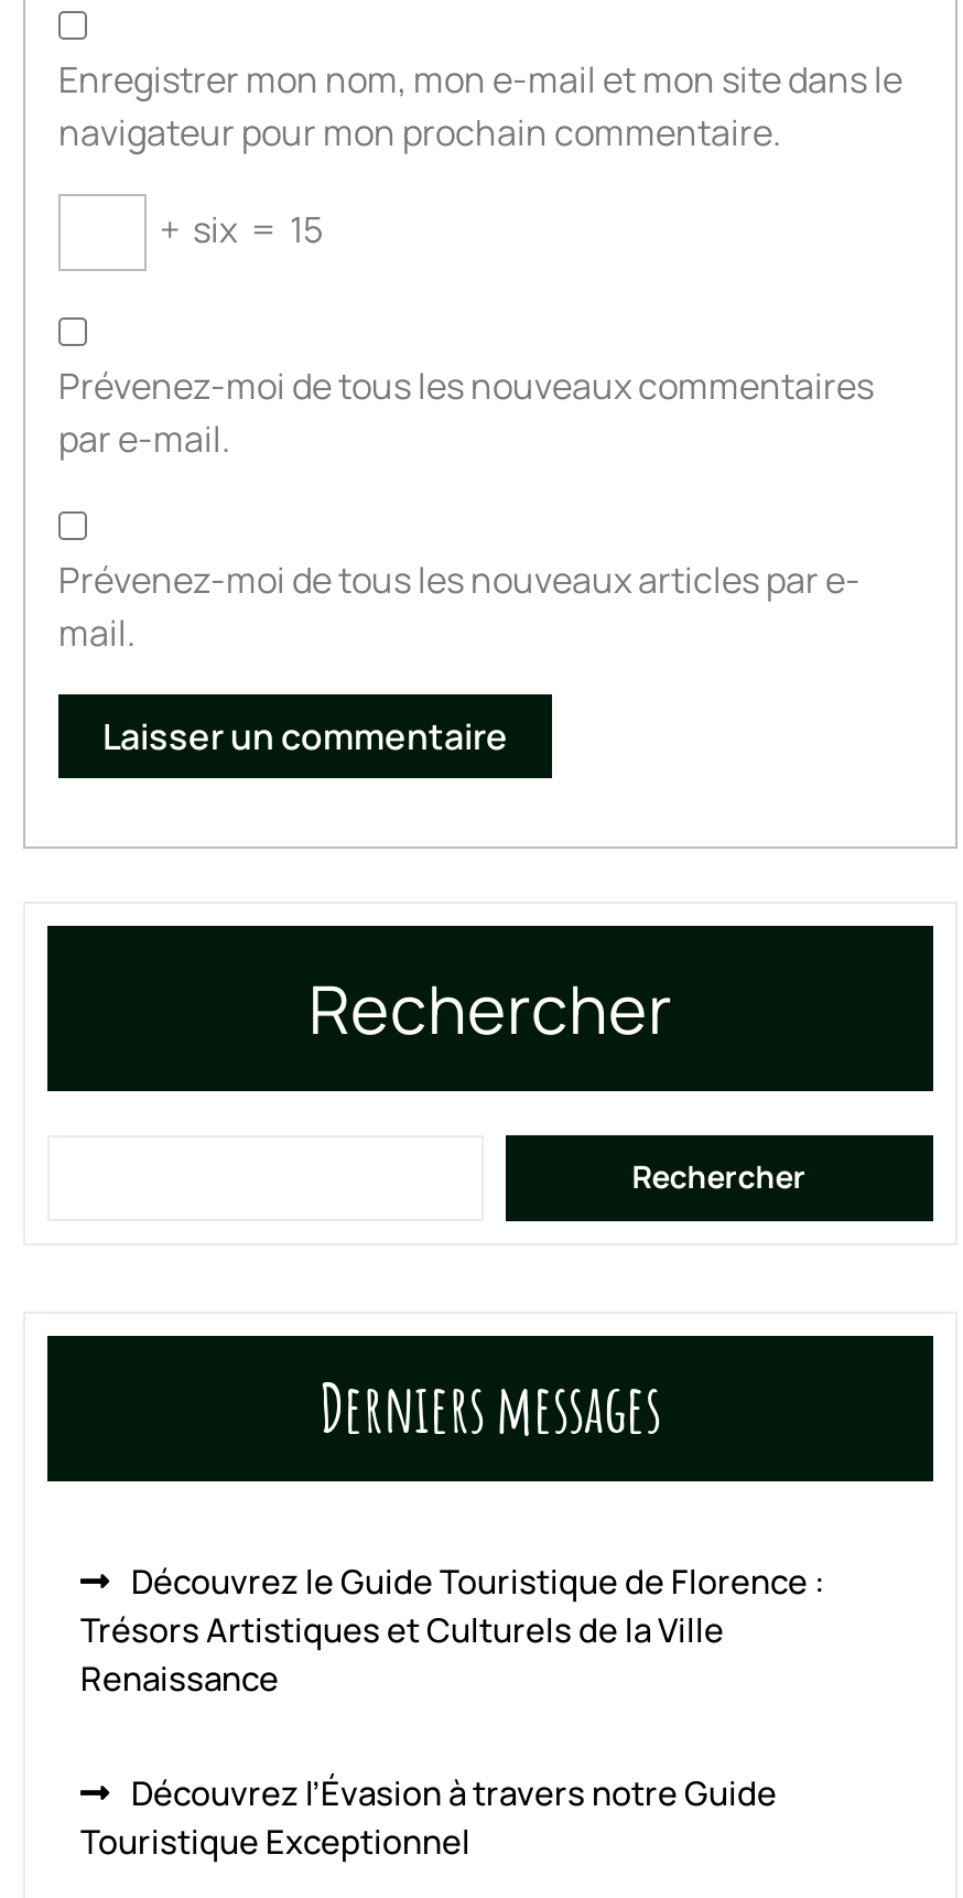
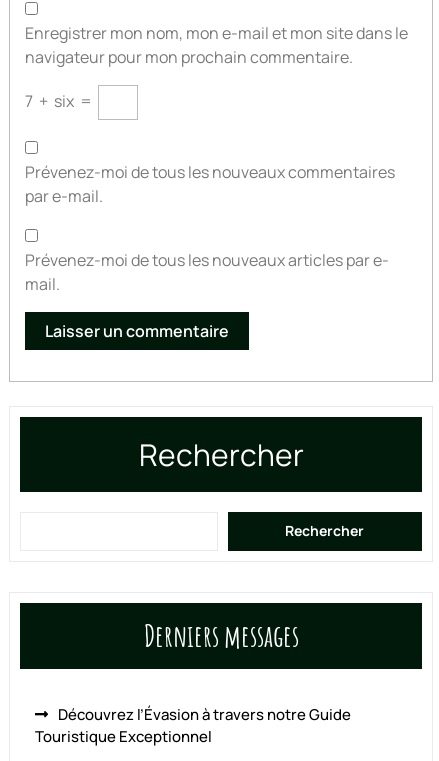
- + six = 15
+ 7 + six =

- Découvrez le Guide Touristique de Florence :
- Trésors Artistiques et Culturels de la Ville
- Renaissance
